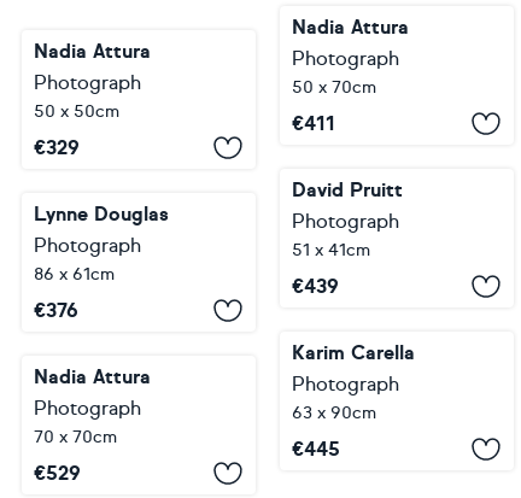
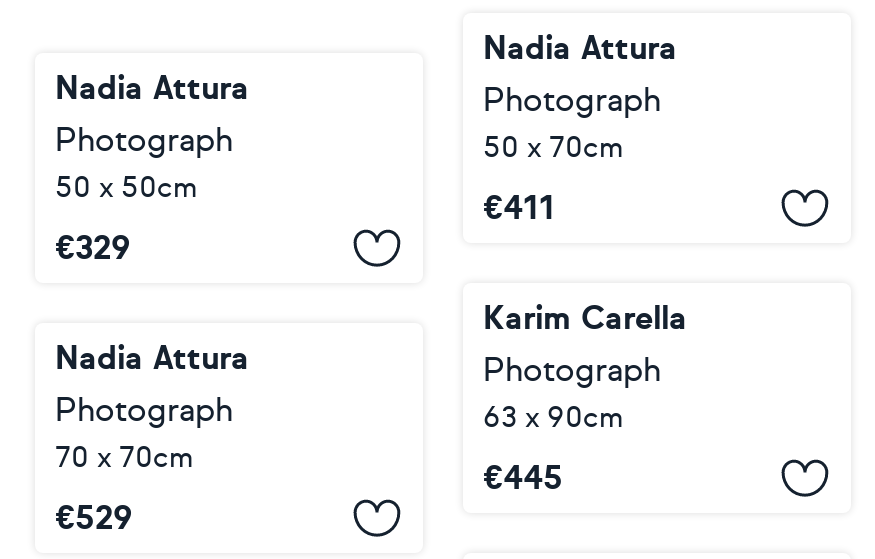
- David Pruitt
- Photograph
- 51 x 41cm
- €439

- Lynne Douglas
- Photograph
- 86 x 61cm
- €376
